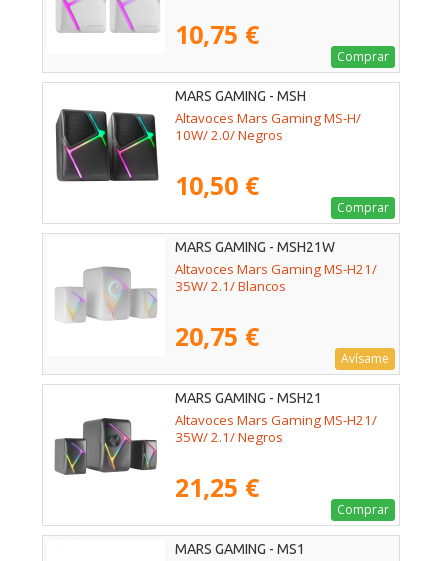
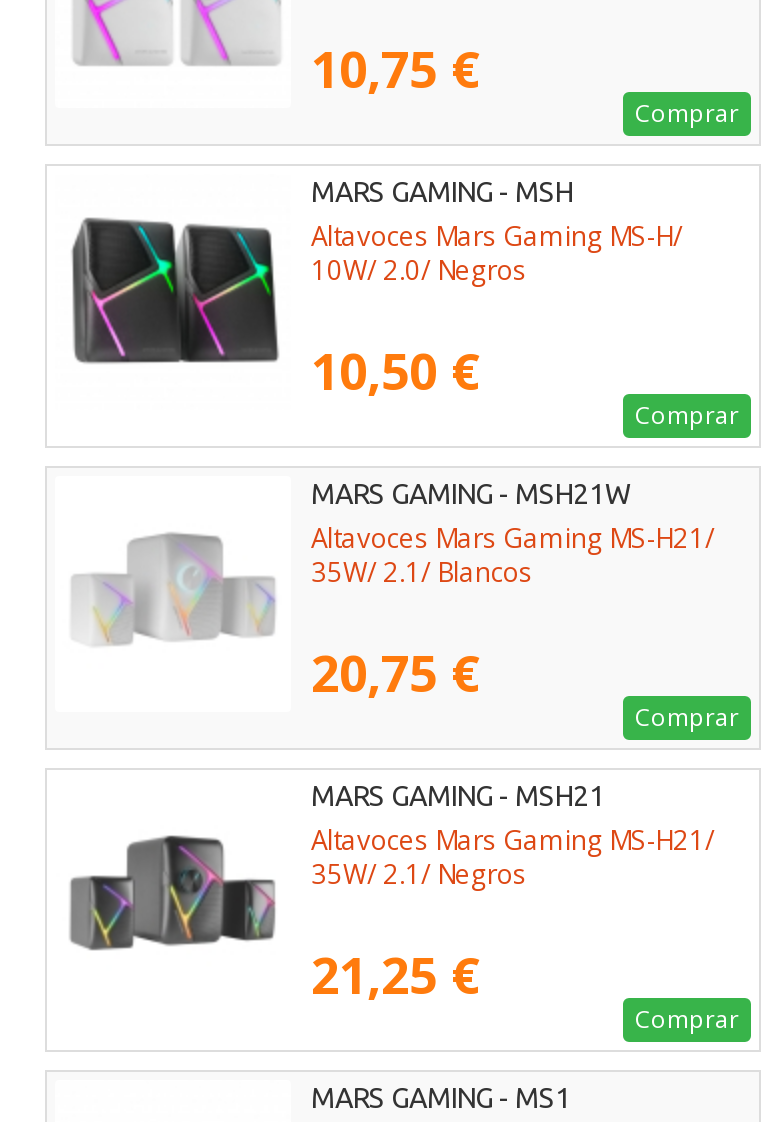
- Avísame
+ Comprar
